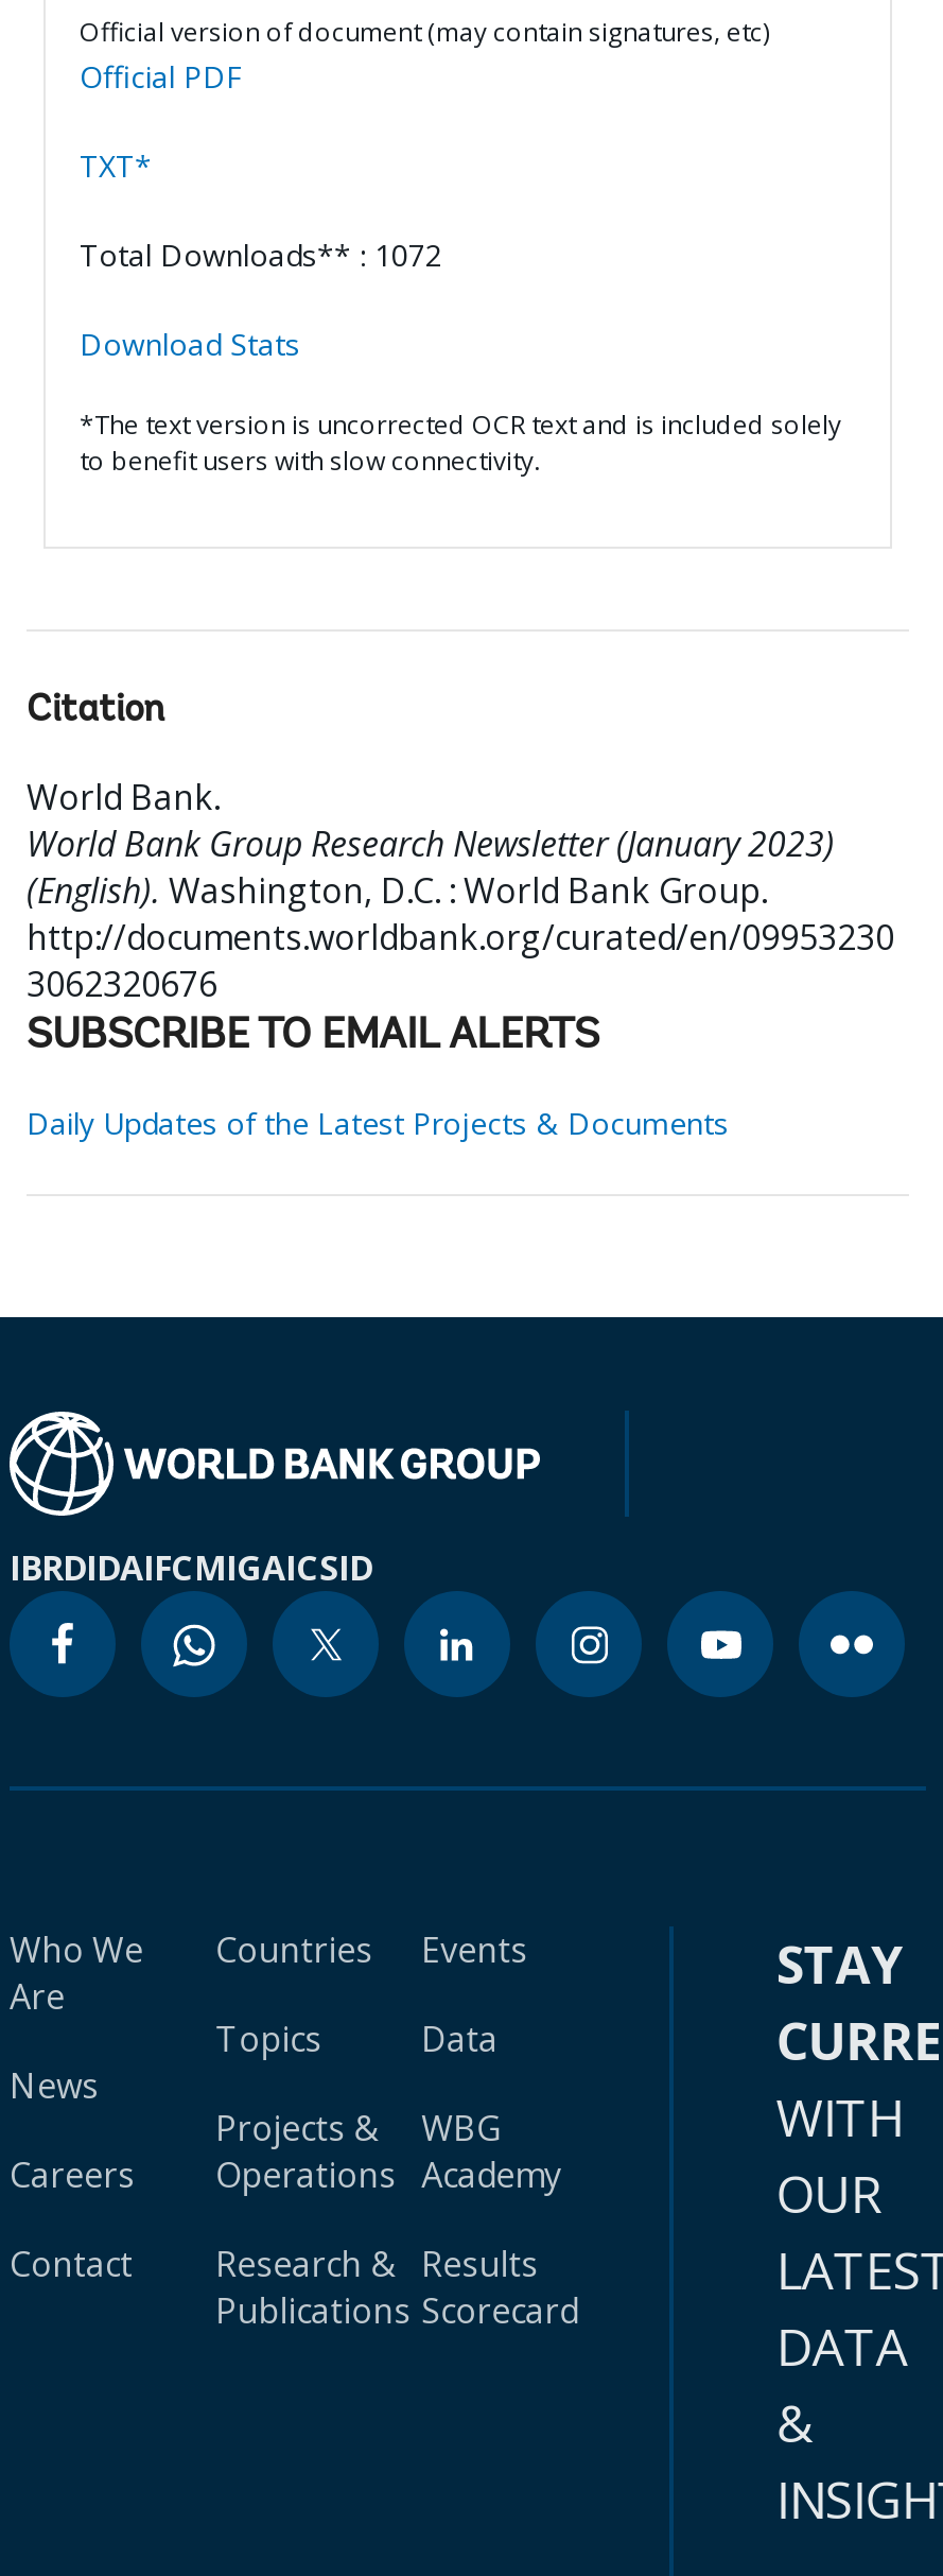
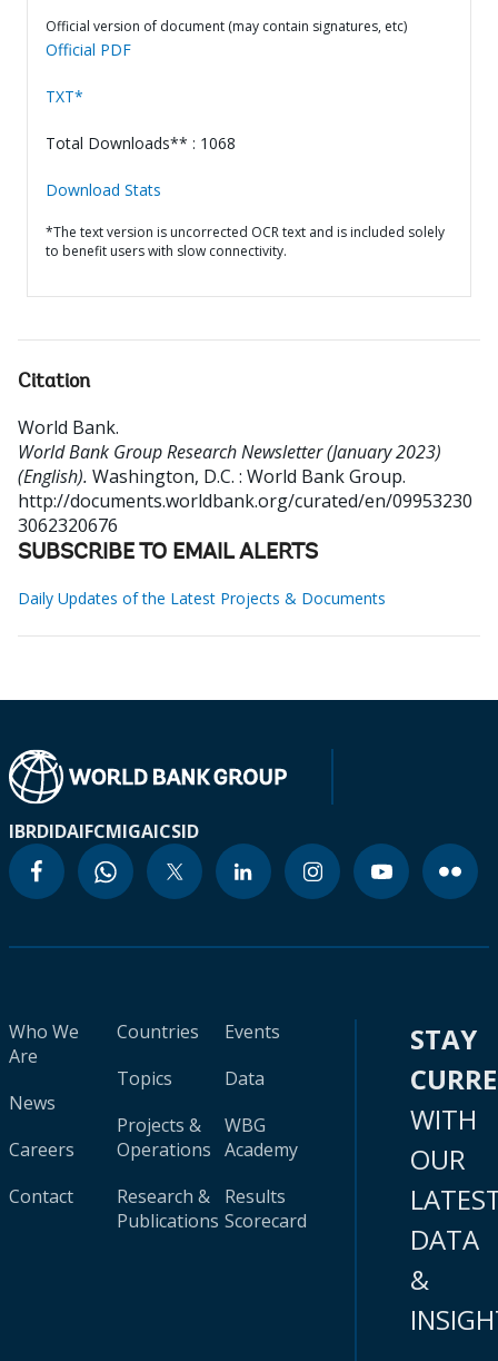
- Total Downloads** : 1072
+ Total Downloads** : 1068
